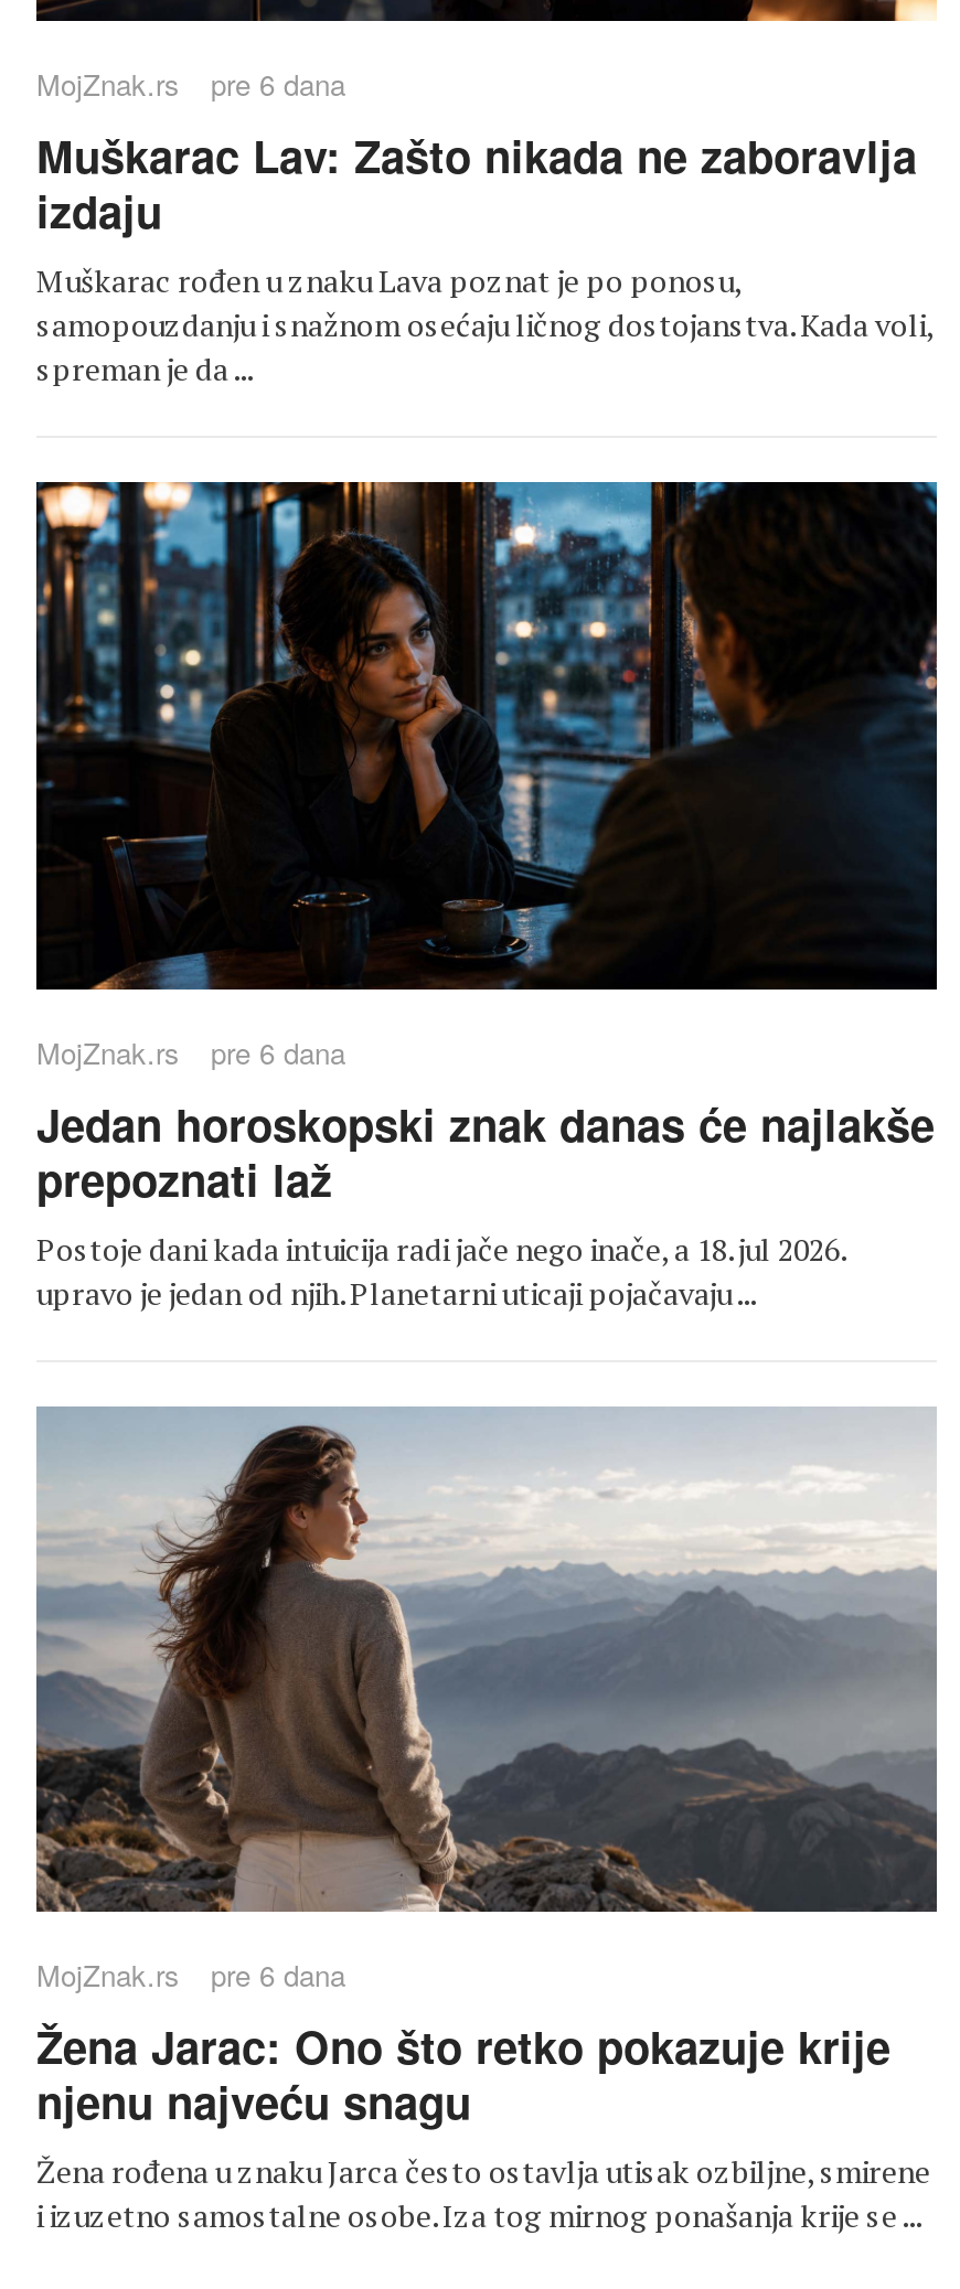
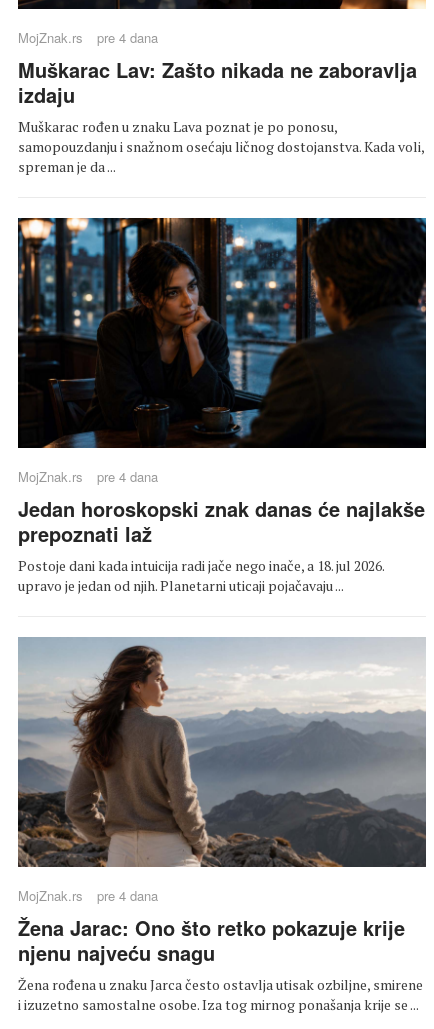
- MojZnak.rs pre 6 dana
+ MojZnak.rs pre 4 dana

- MojZnak.rs pre 6 dana
+ MojZnak.rs pre 4 dana

- MojZnak.rs pre 6 dana
+ MojZnak.rs pre 4 dana
